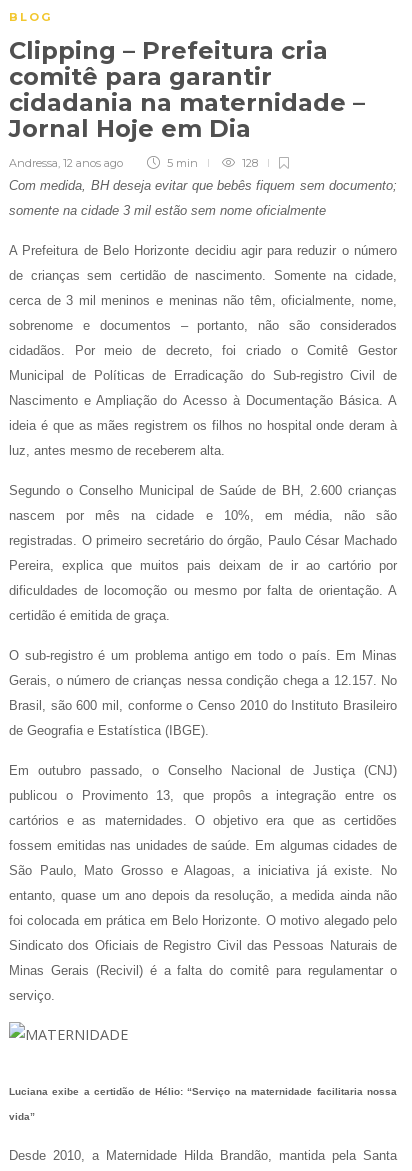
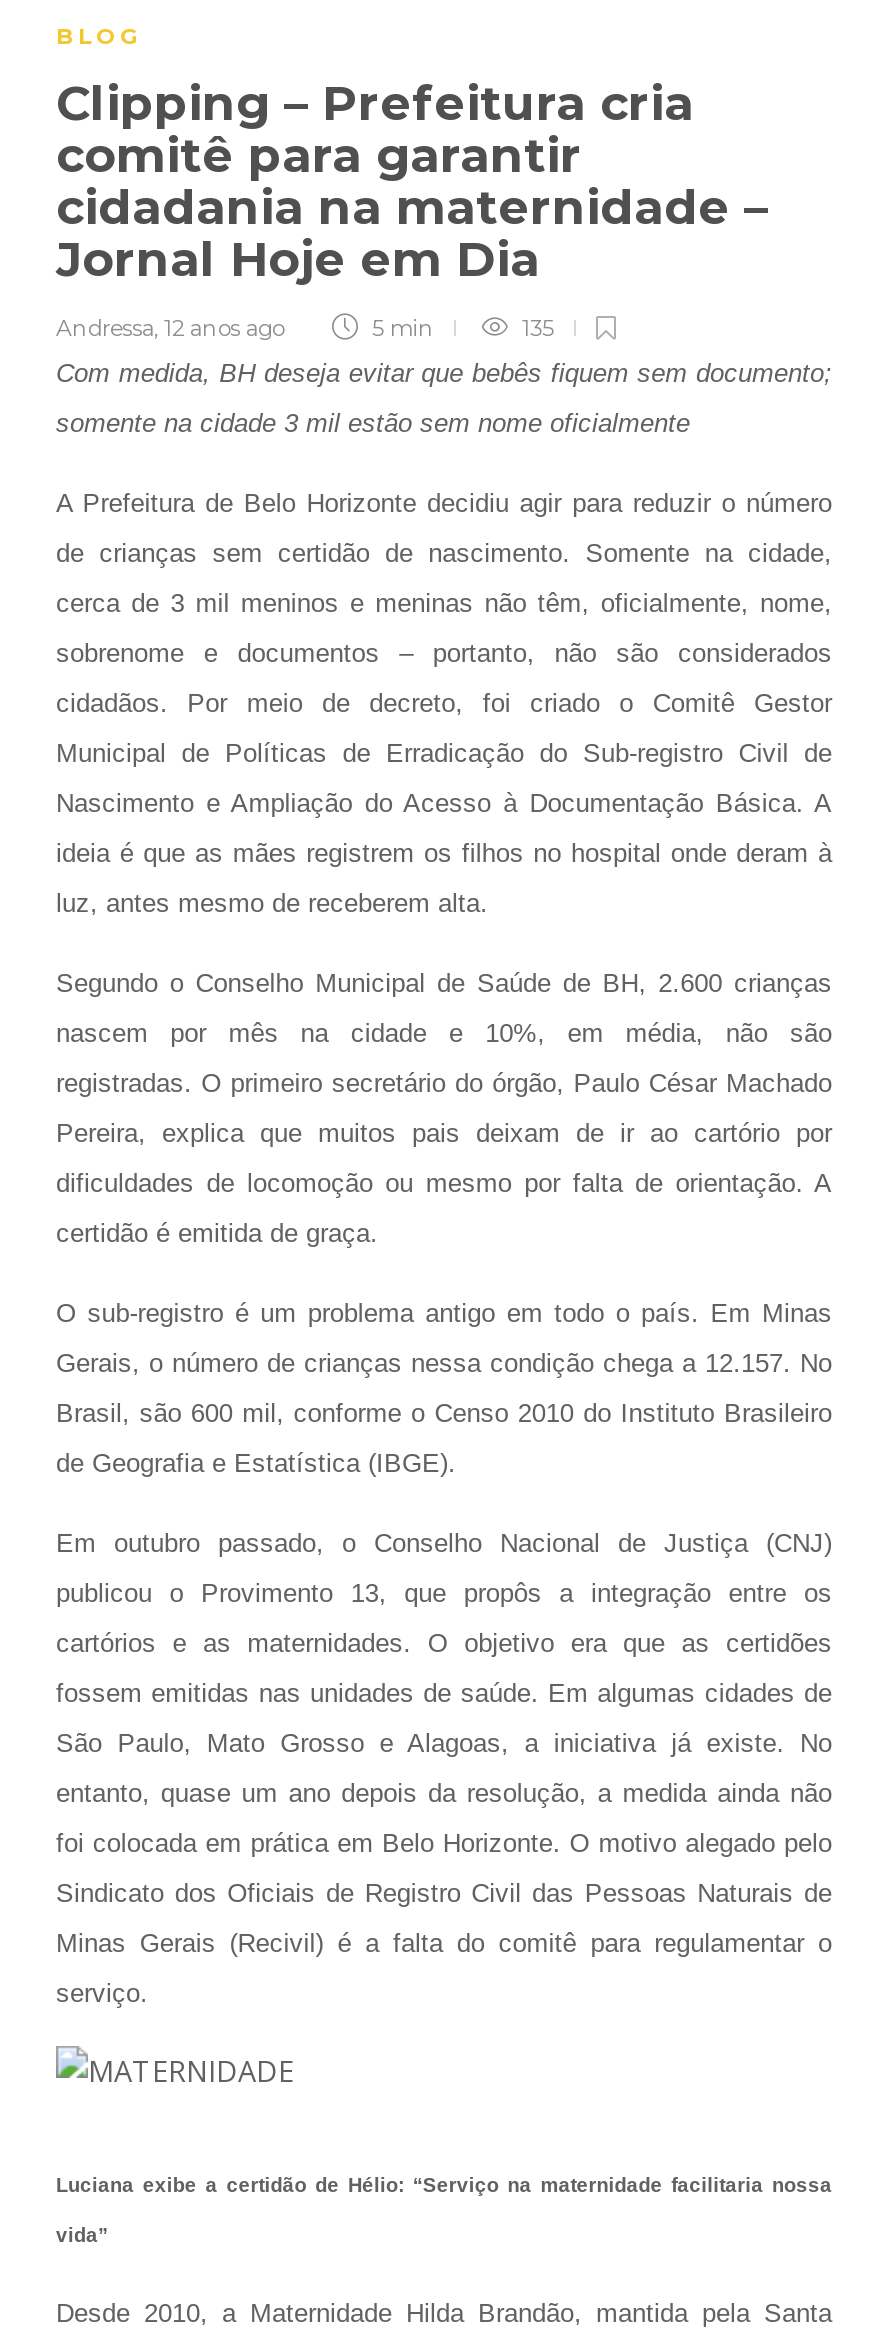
- 128
+ 135
